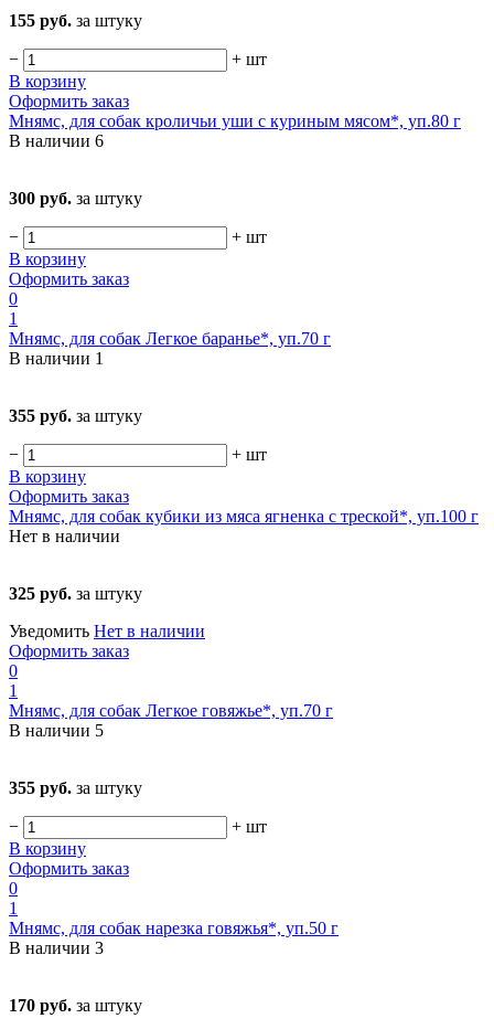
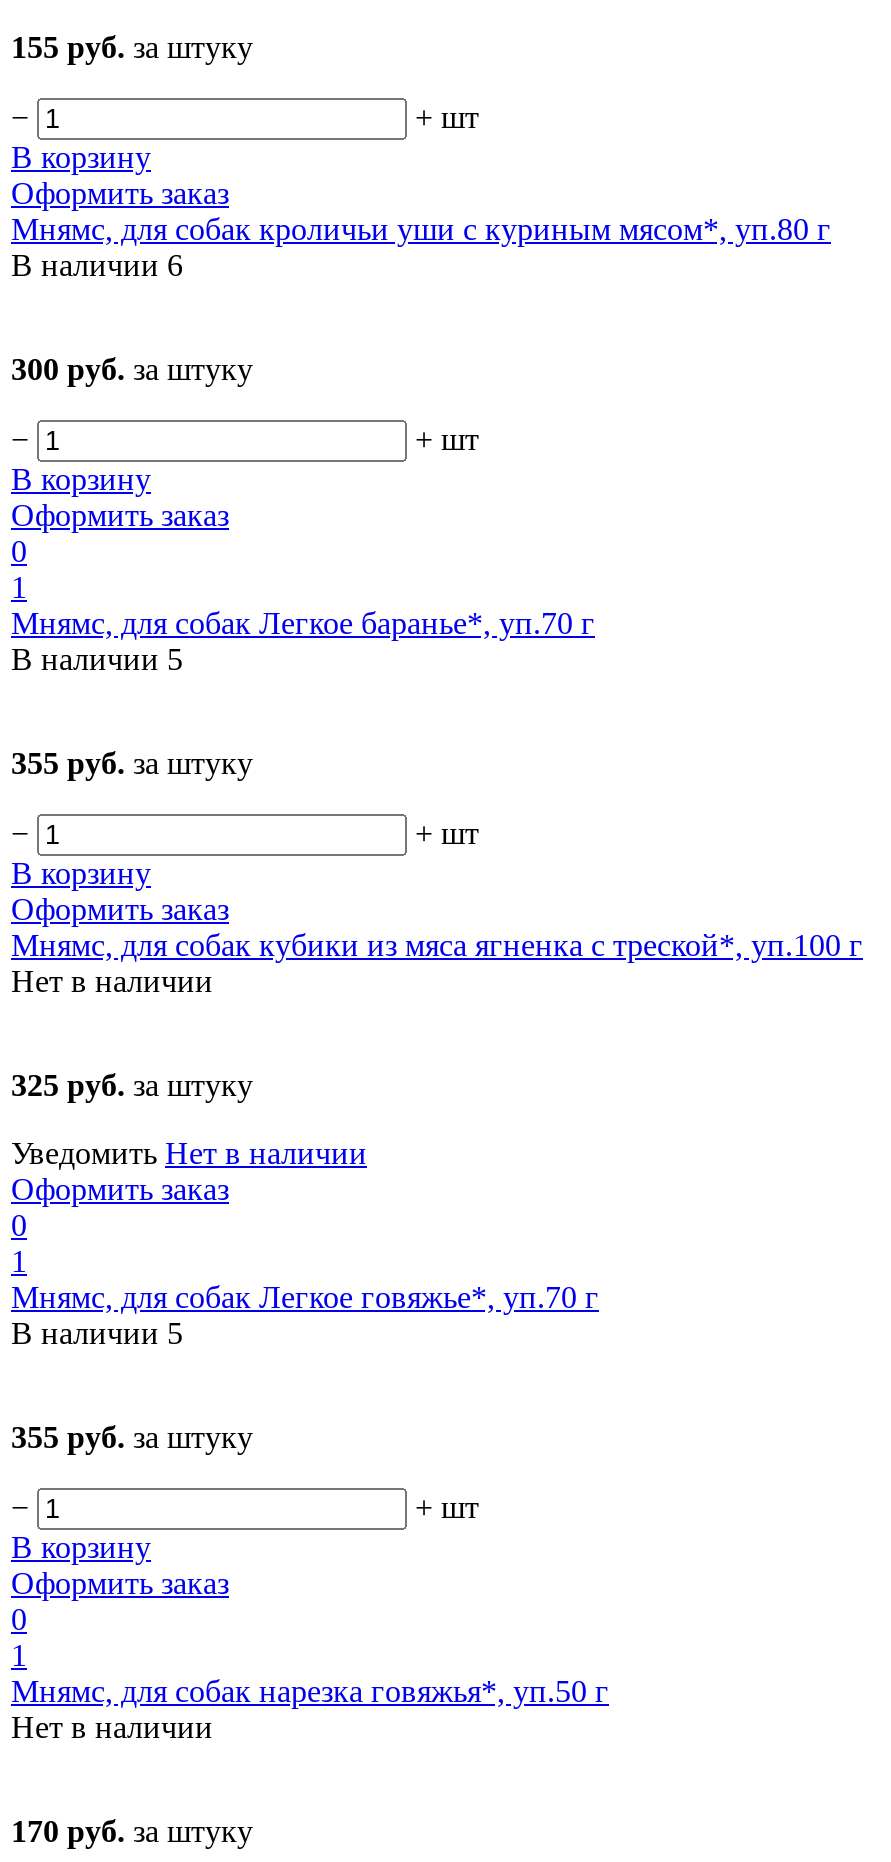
- В наличии 1
+ В наличии 5

- В наличии 3
+ Нет в наличии
